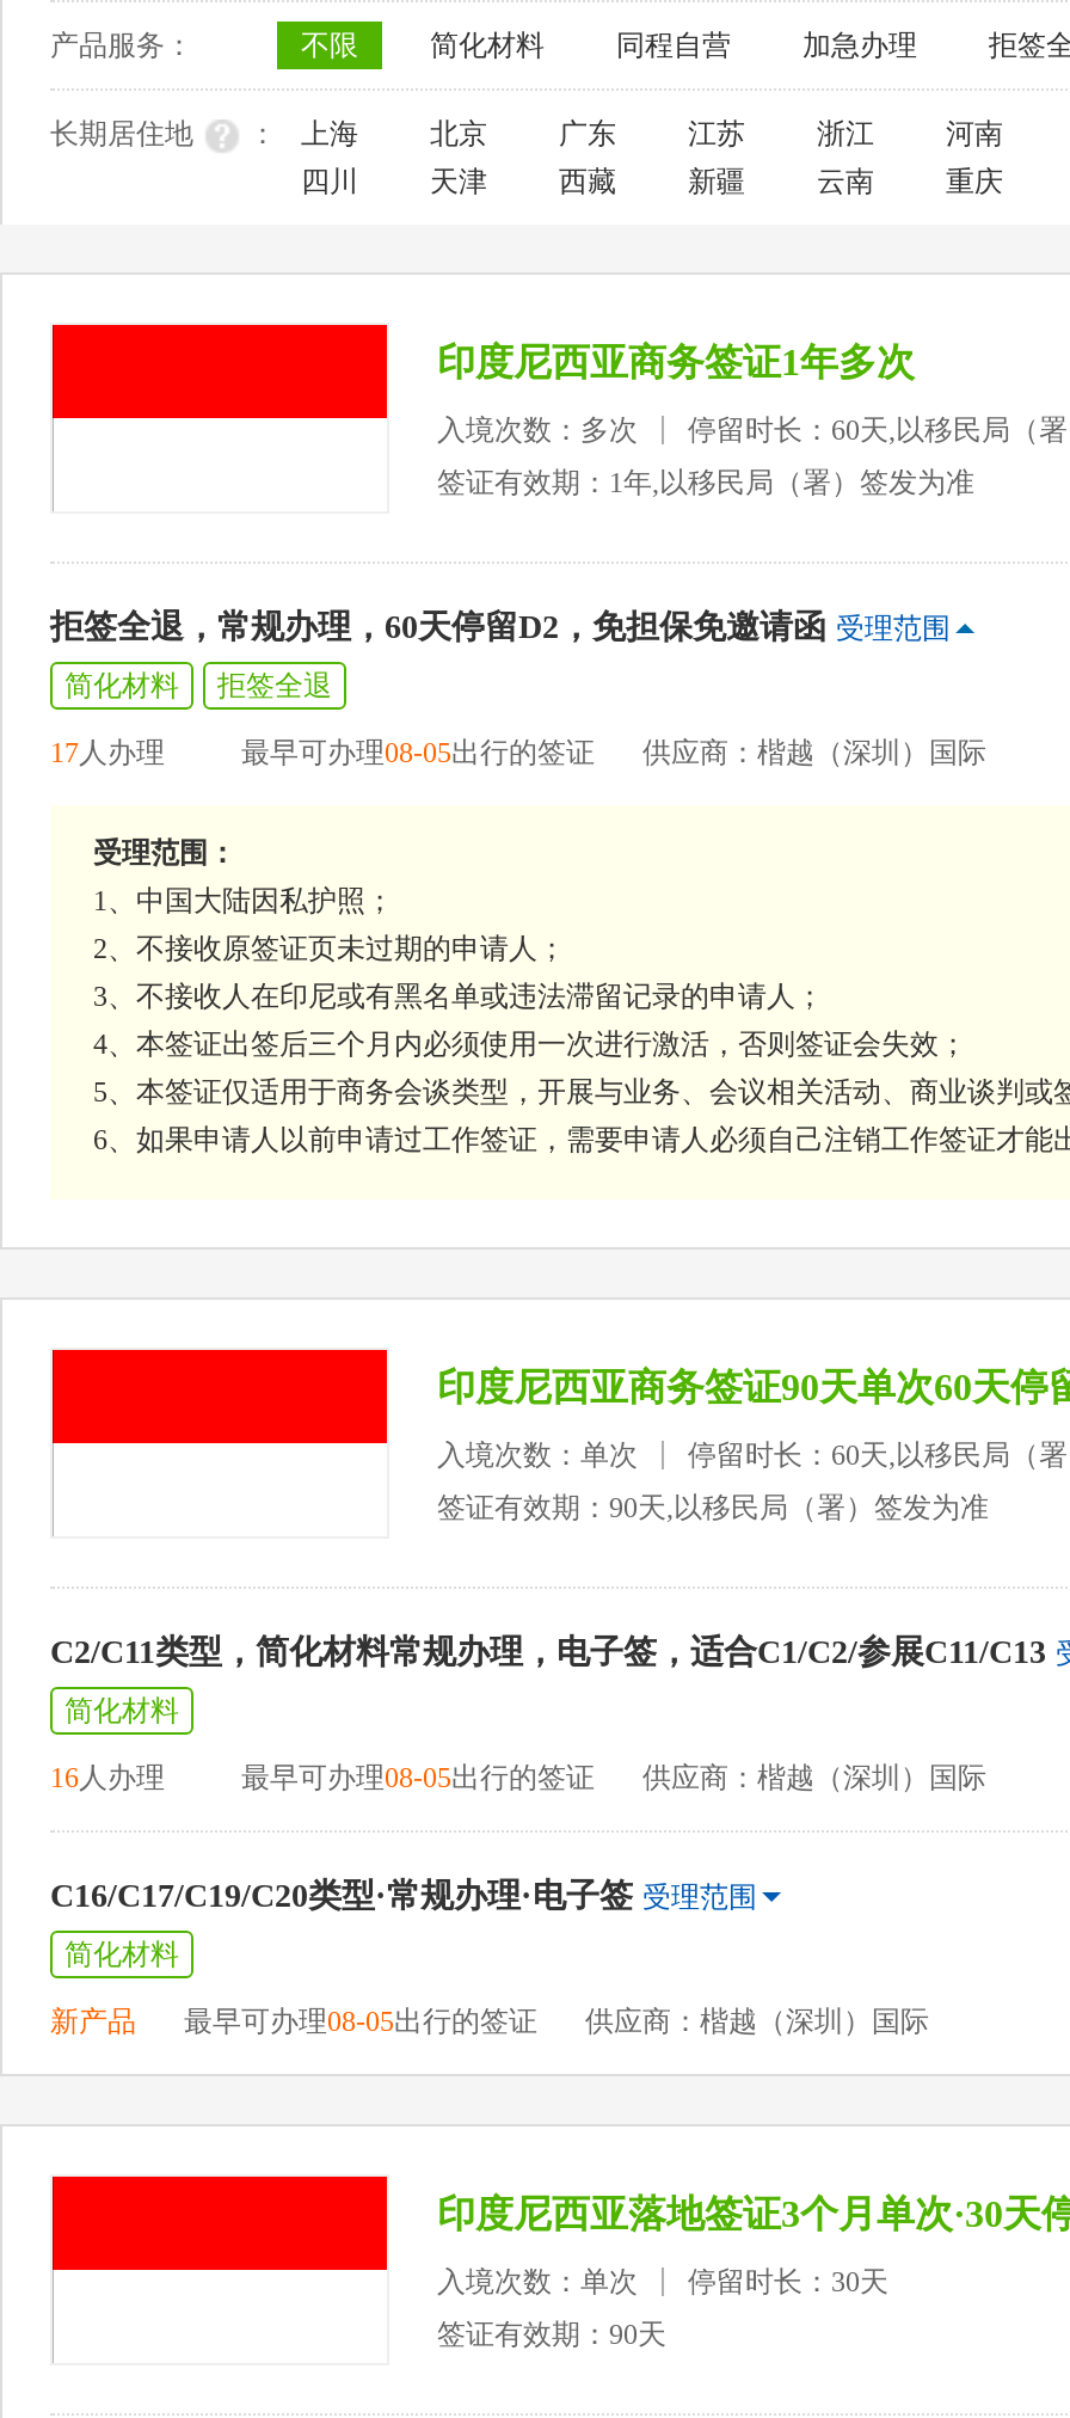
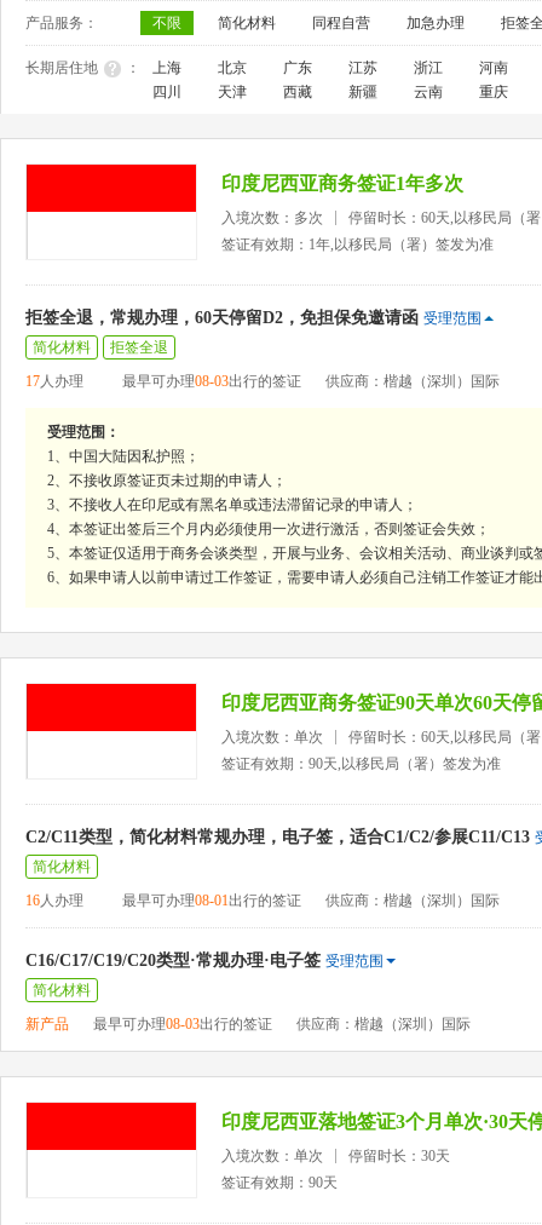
- 最早可办理08-05出行的签证
+ 最早可办理08-03出行的签证

- 最早可办理08-05出行的签证
+ 最早可办理08-01出行的签证

- 最早可办理08-05出行的签证
+ 最早可办理08-03出行的签证
